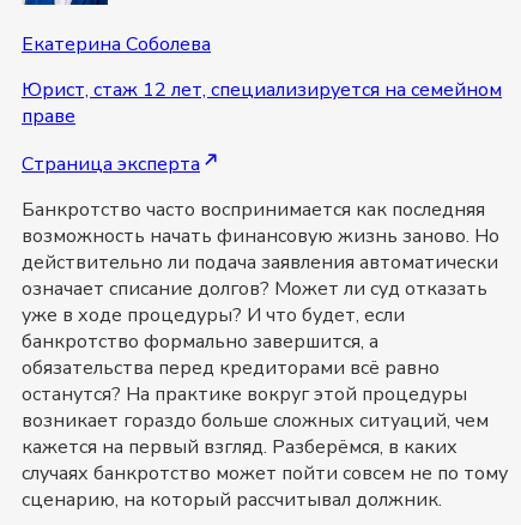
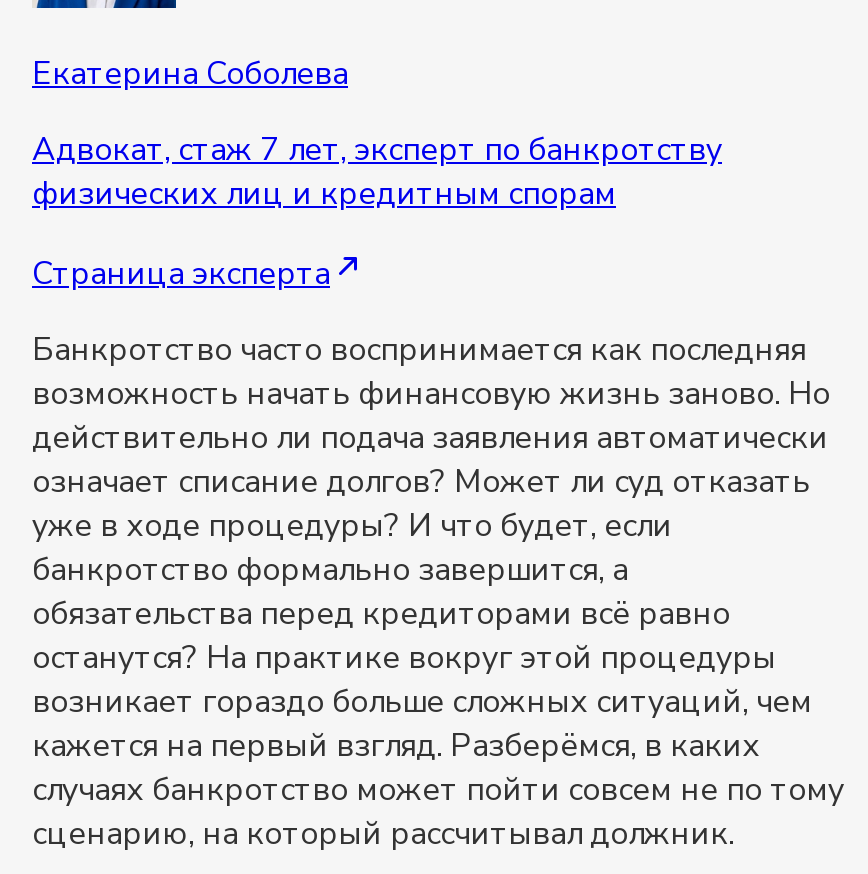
- Юрист, стаж 12 лет, специализируется на семейном
- праве
+ Адвокат, стаж 7 лет, эксперт по банкротству
+ физических лиц и кредитным спорам
